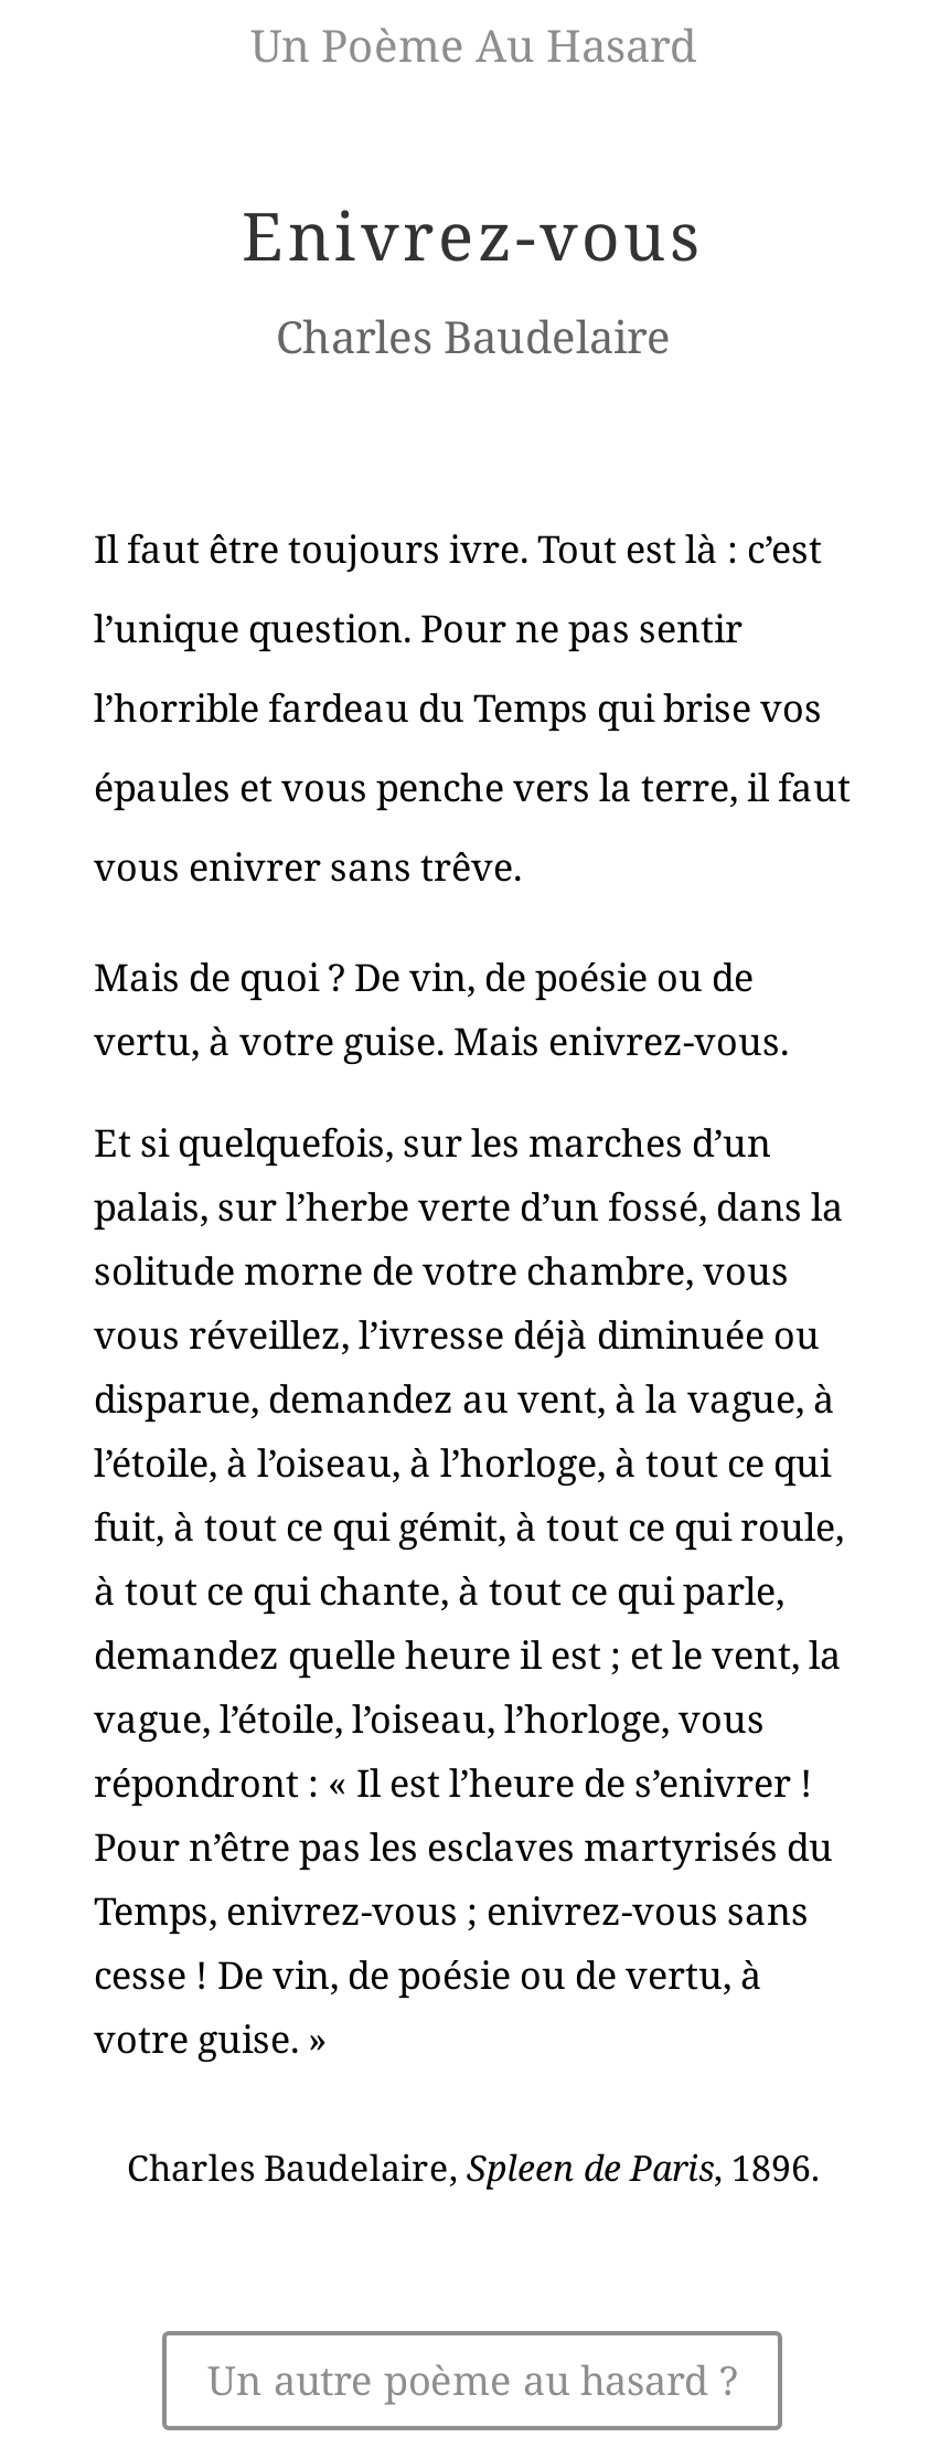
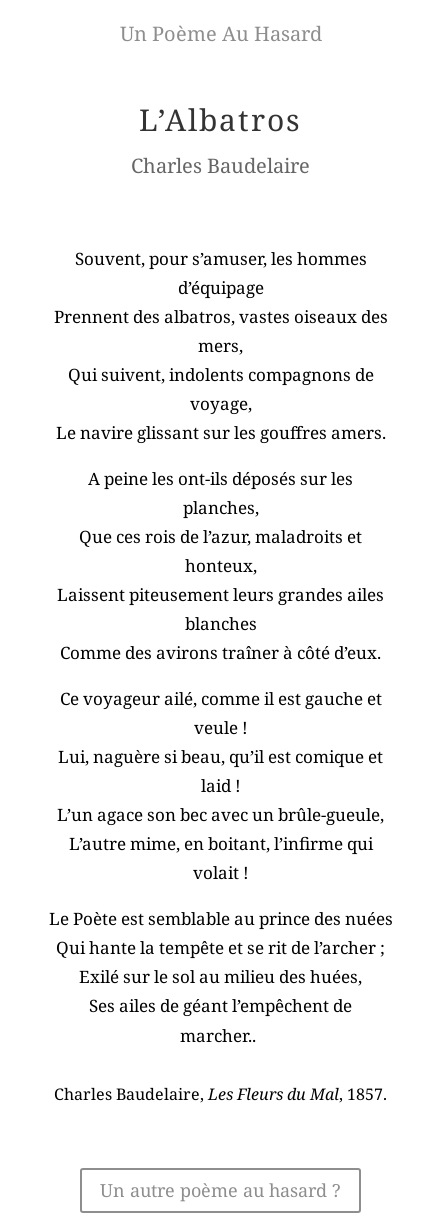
- Enivrez-vous
+ L’Albatros

- Il faut être toujours ivre. Tout est là : c’est
- l’unique question. Pour ne pas sentir
- l’horrible fardeau du Temps qui brise vos
- épaules et vous penche vers la terre, il faut
- vous enivrer sans trêve.
- Mais de quoi ? De vin, de poésie ou de
- vertu, à votre guise. Mais enivrez-vous.
- Et si quelquefois, sur les marches d’un
- palais, sur l’herbe verte d’un fossé, dans la
- solitude morne de votre chambre, vous
- vous réveillez, l’ivresse déjà diminuée ou
- disparue, demandez au vent, à la vague, à
- l’étoile, à l’oiseau, à l’horloge, à tout ce qui
- fuit, à tout ce qui gémit, à tout ce qui roule,
- à tout ce qui chante, à tout ce qui parle,
- demandez quelle heure il est ; et le vent, la
- vague, l’étoile, l’oiseau, l’horloge, vous
- répondront : « Il est l’heure de s’enivrer !
- Pour n’être pas les esclaves martyrisés du
- Temps, enivrez-vous ; enivrez-vous sans
- cesse ! De vin, de poésie ou de vertu, à
- votre guise. »
- Charles Baudelaire, Spleen de Paris, 1896.
+ Souvent, pour s’amuser, les hommes
+ d’équipage
+ Prennent des albatros, vastes oiseaux des
+ mers,
+ Qui suivent, indolents compagnons de
+ voyage,
+ Le navire glissant sur les gouffres amers.
+ A peine les ont-ils déposés sur les
+ planches,
+ Que ces rois de l’azur, maladroits et
+ honteux,
+ Laissent piteusement leurs grandes ailes
+ blanches
+ Comme des avirons traîner à côté d’eux.
+ Ce voyageur ailé, comme il est gauche et
+ veule !
+ Lui, naguère si beau, qu’il est comique et
+ laid !
+ L’un agace son bec avec un brûle-gueule,
+ L’autre mime, en boitant, l’infirme qui
+ volait !
+ Le Poète est semblable au prince des nuées
+ Qui hante la tempête et se rit de l’archer ;
+ Exilé sur le sol au milieu des huées,
+ Ses ailes de géant l’empêchent de
+ marcher..
+ Charles Baudelaire, Les Fleurs du Mal, 1857.
